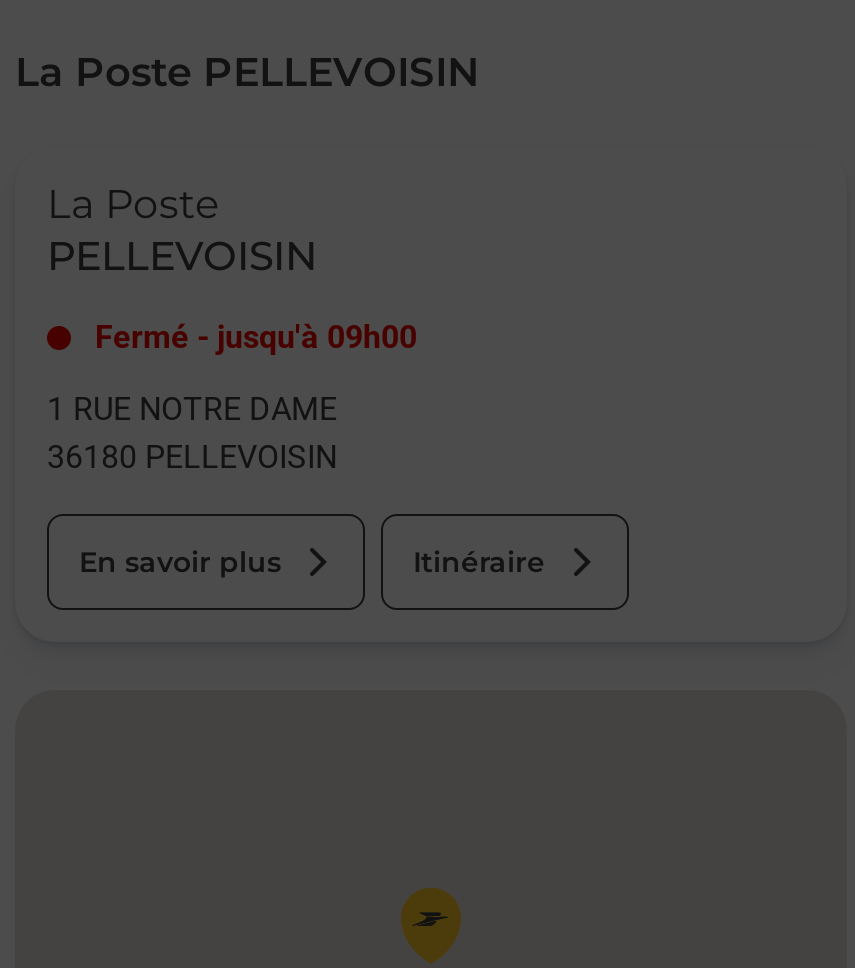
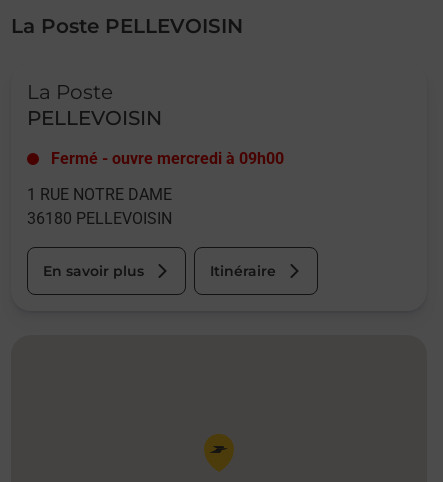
- Fermé - jusqu'à 09h00
+ Fermé - ouvre mercredi à 09h00
